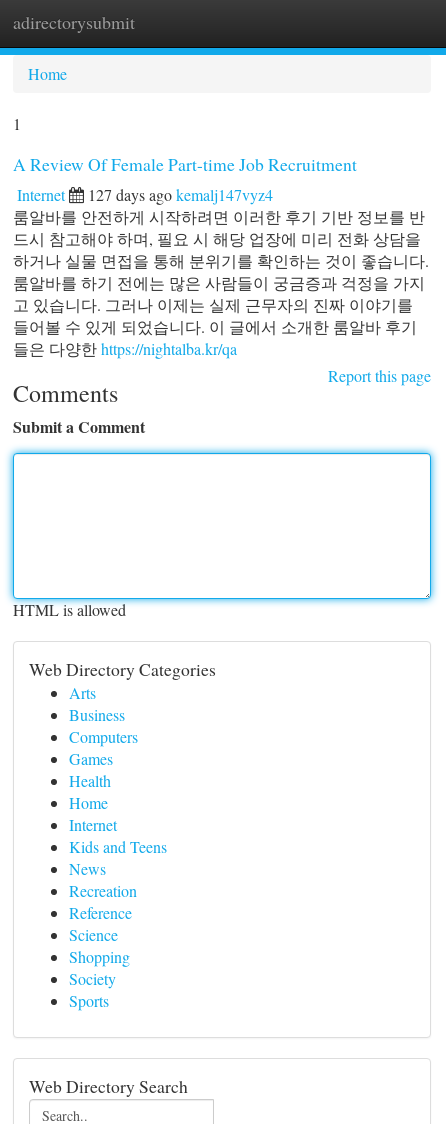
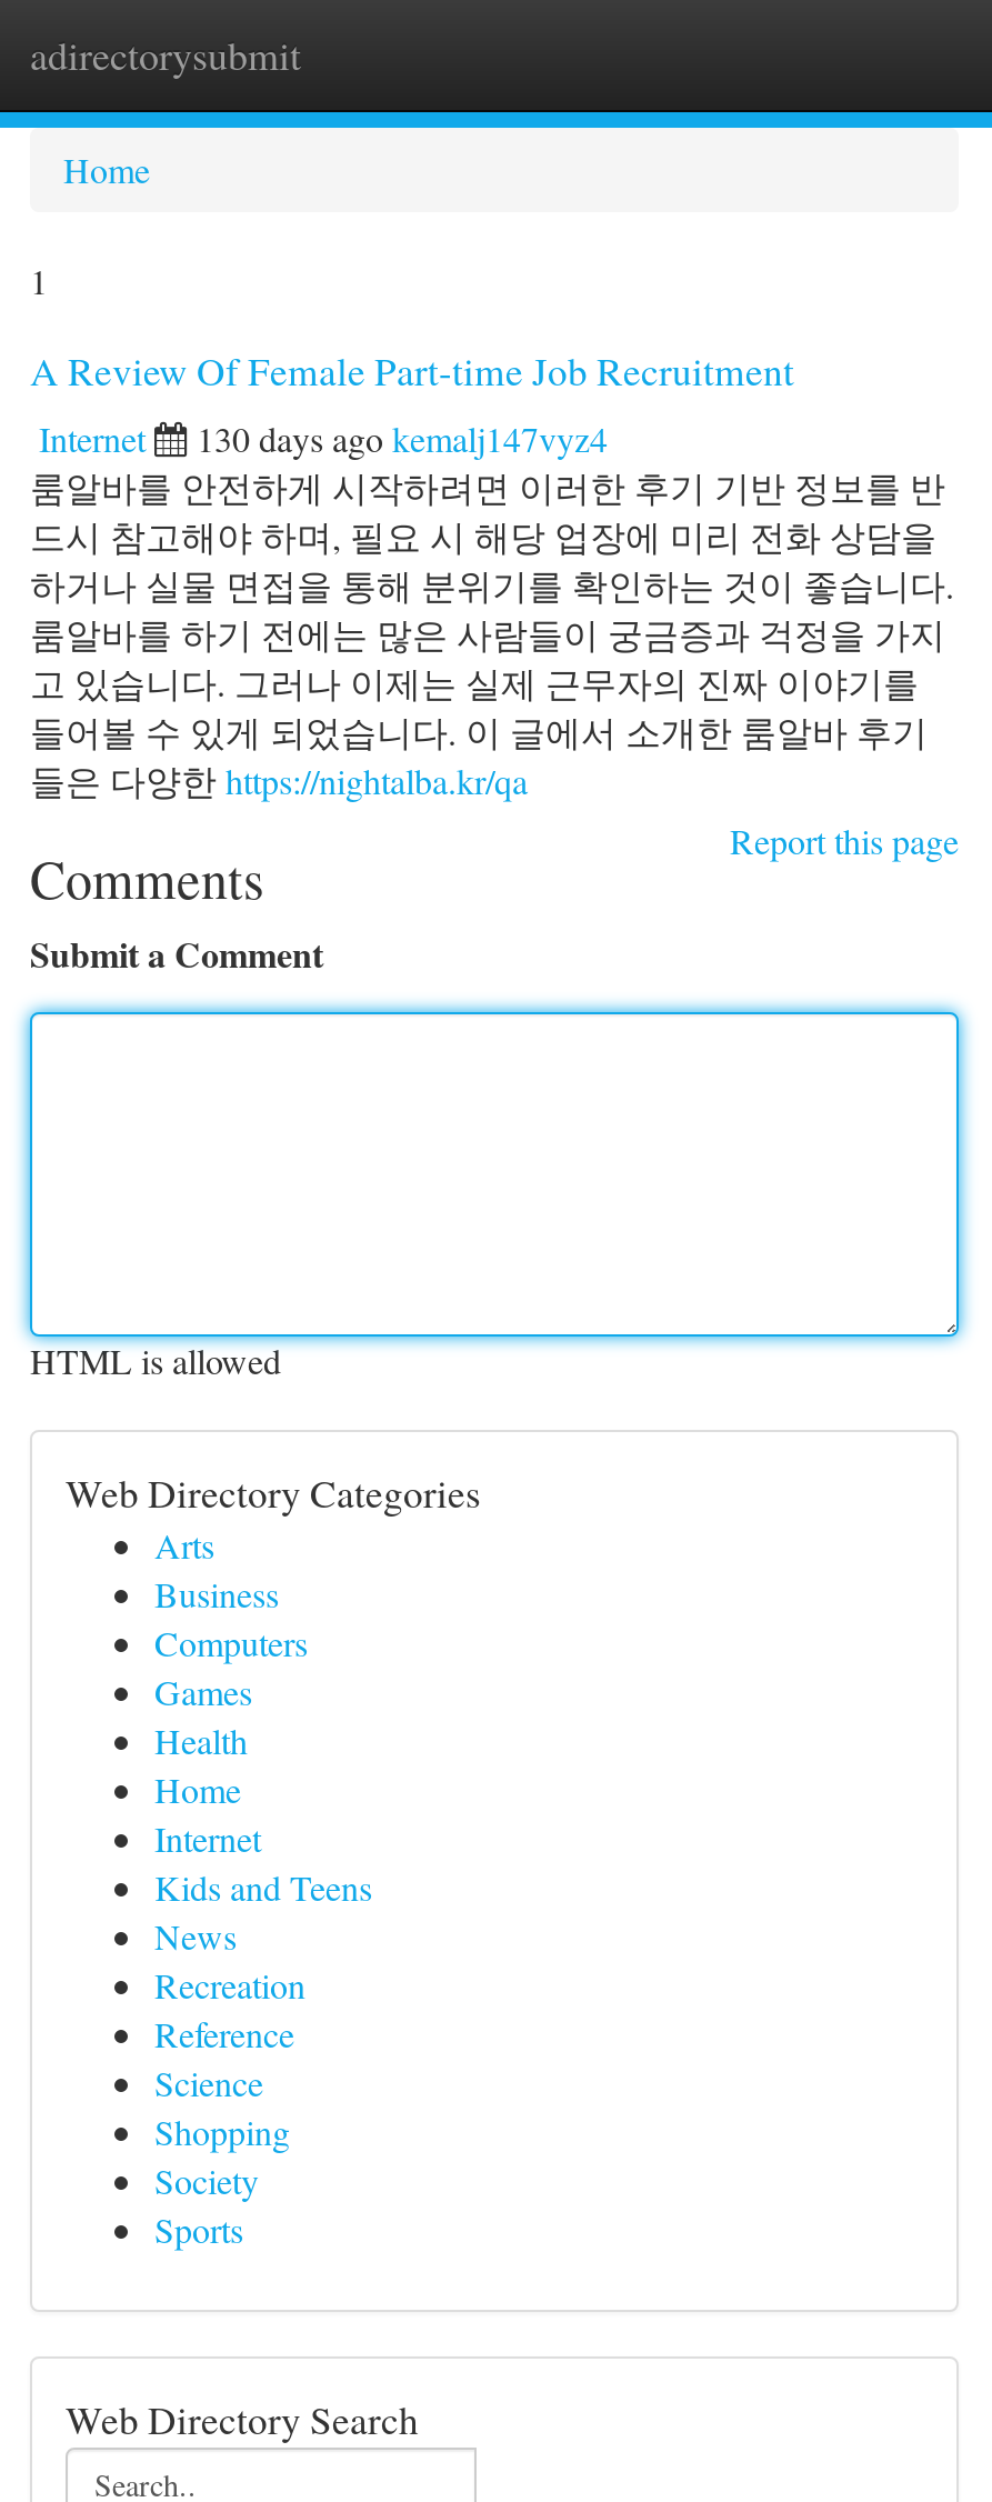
- 127 days ago kemalj147vyz4
+ 130 days ago kemalj147vyz4
